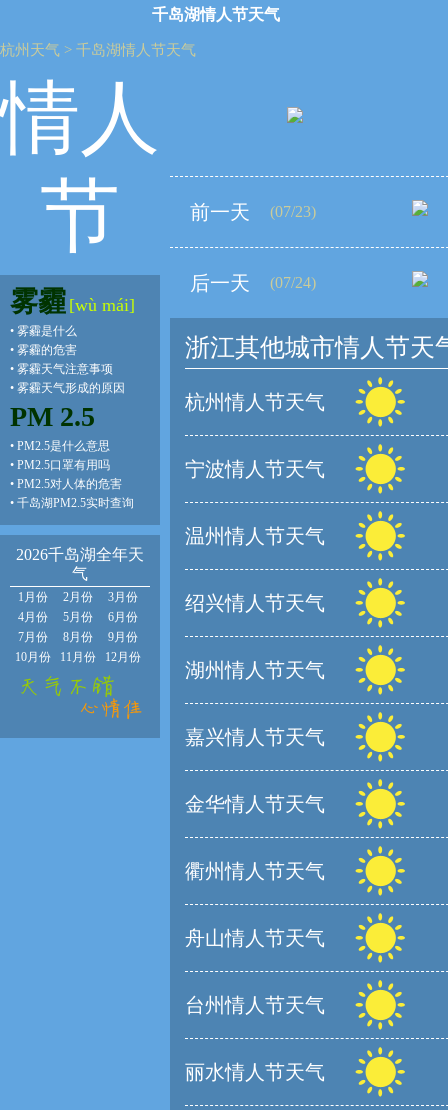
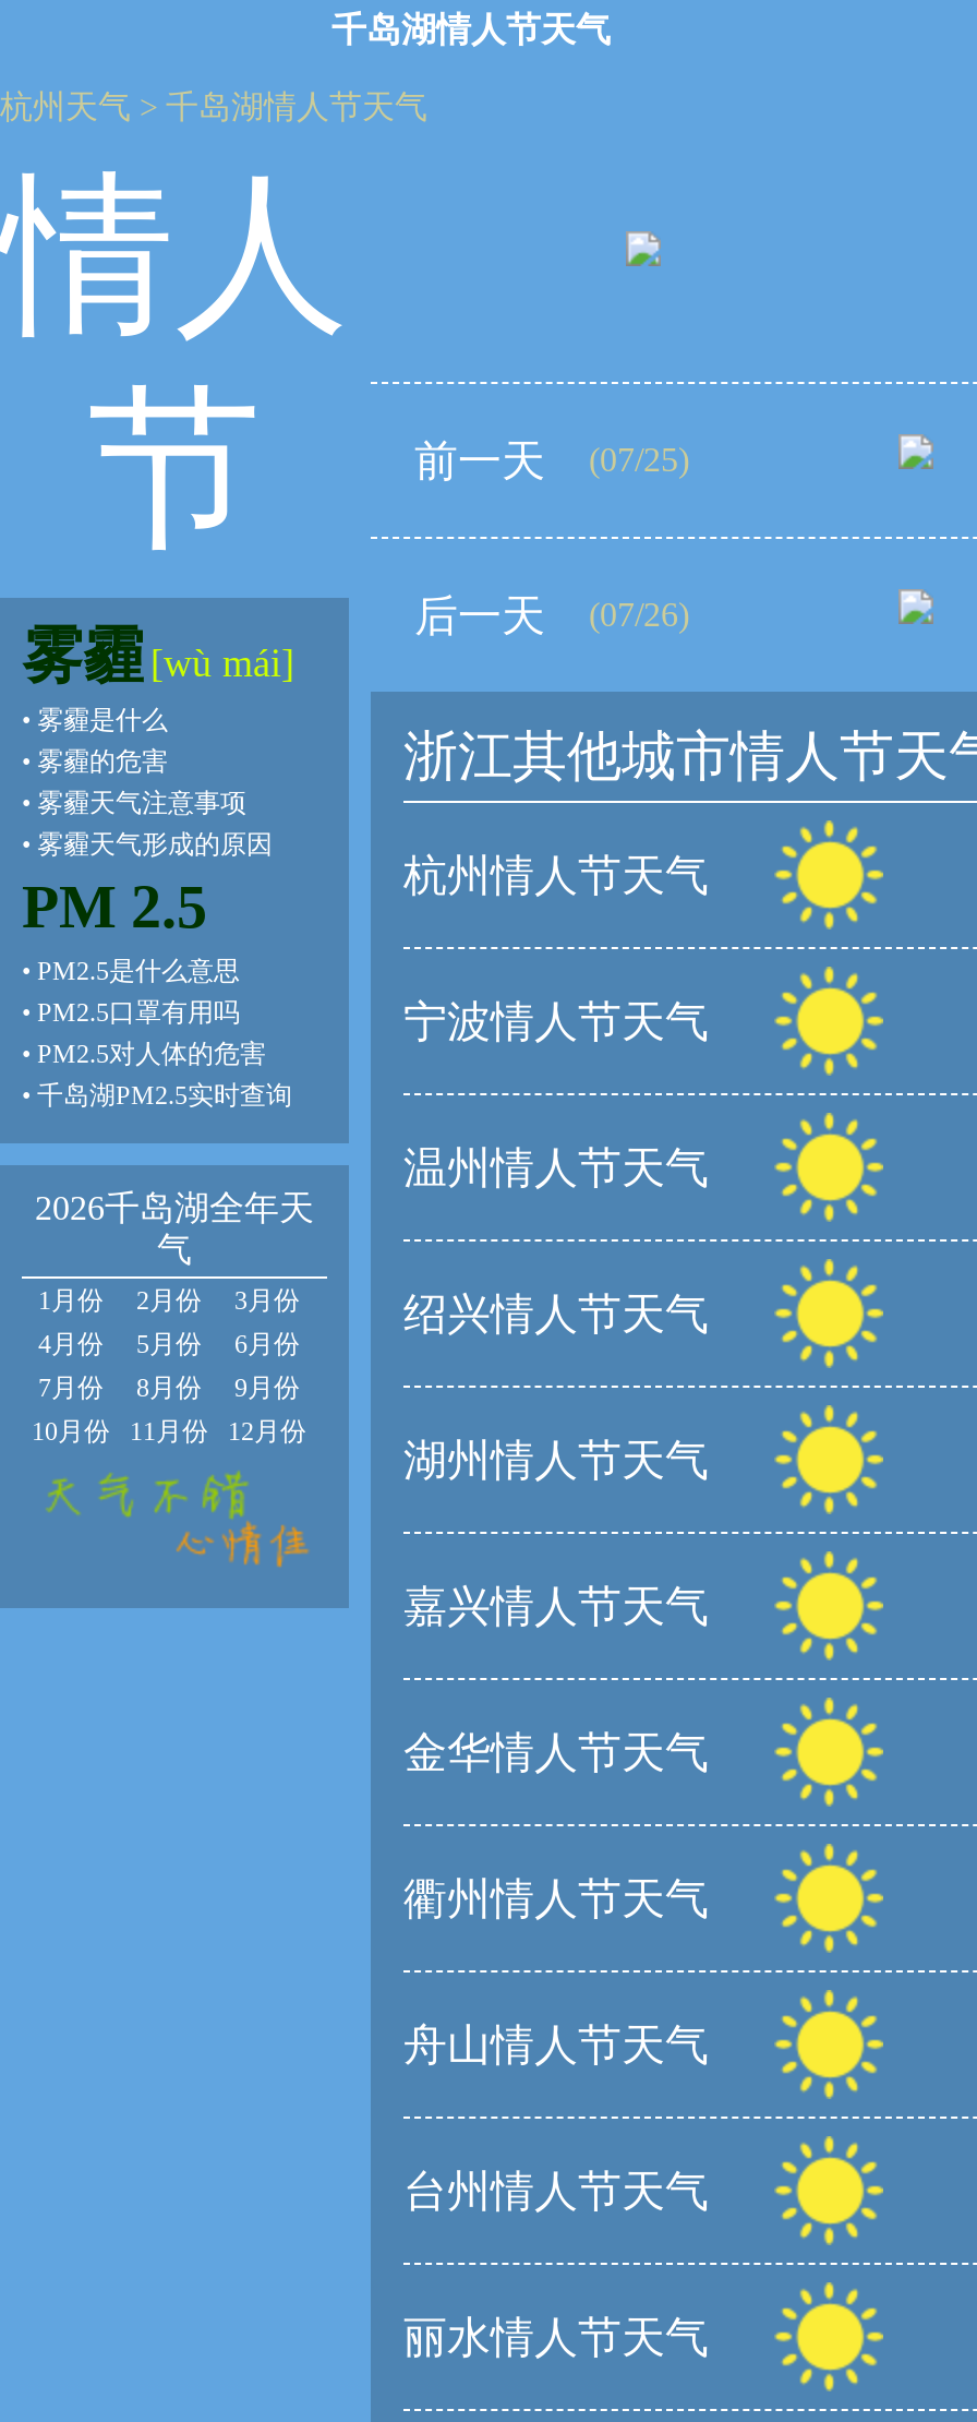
- 前一天 (07/23)
+ 前一天 (07/25)

- 后一天 (07/24)
+ 后一天 (07/26)
